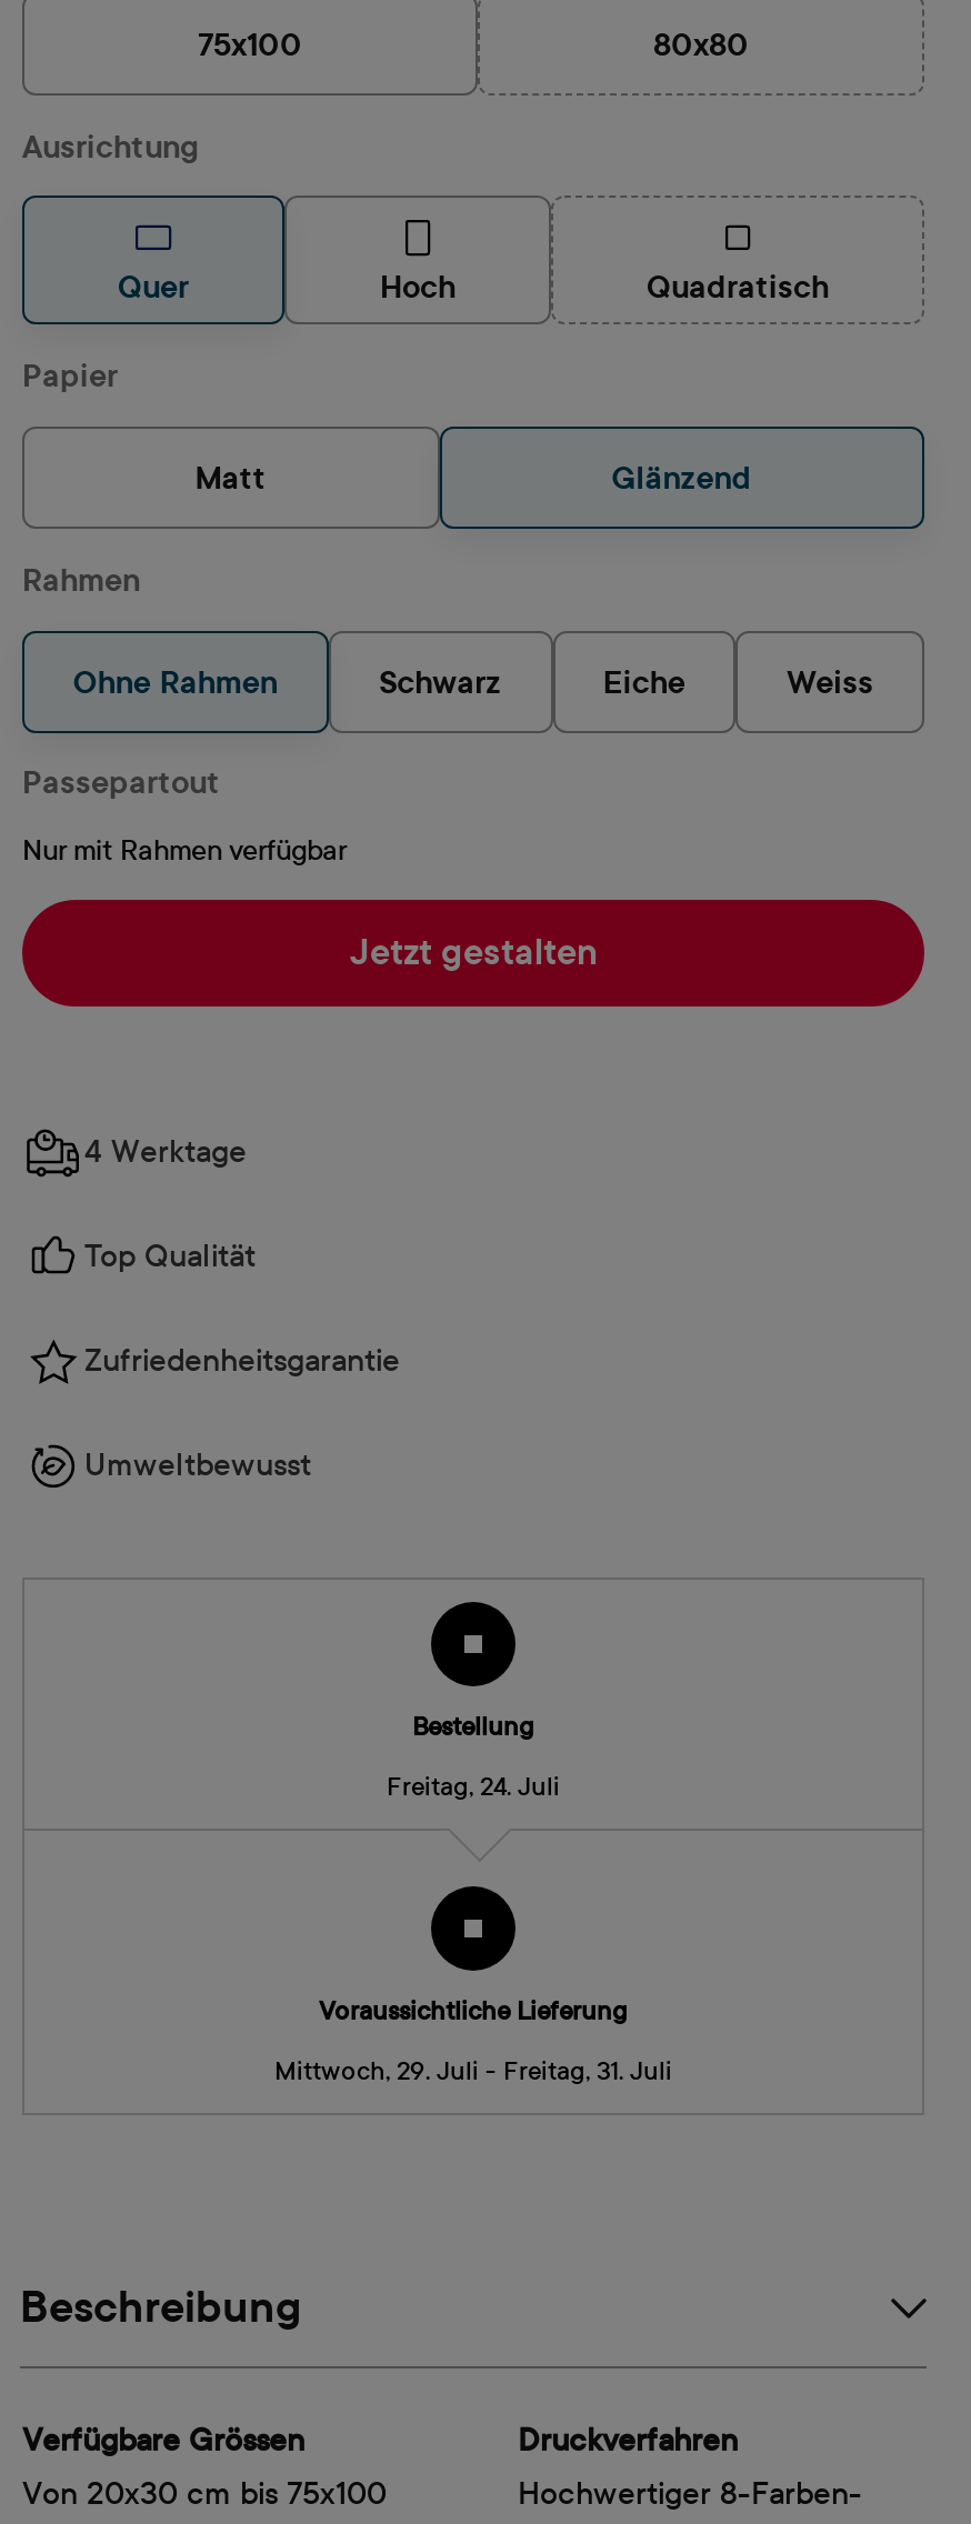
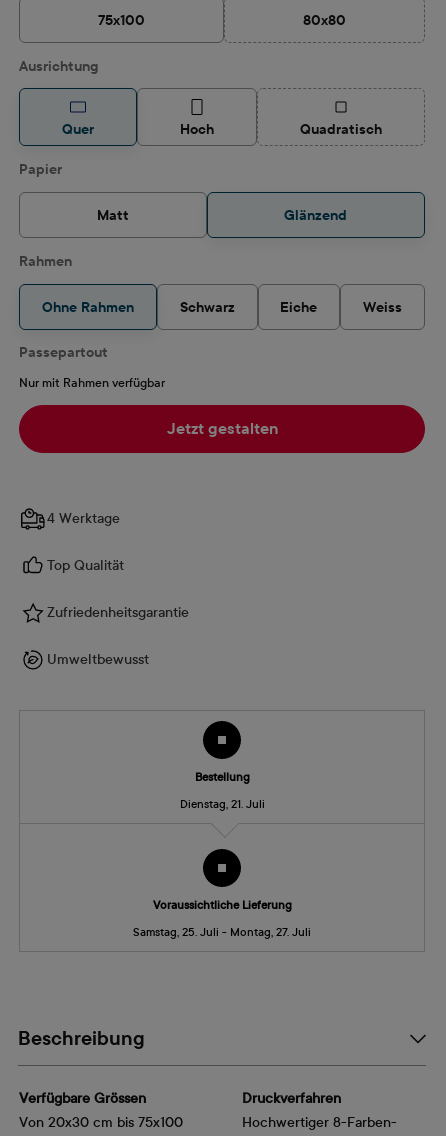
- Freitag, 24. Juli
+ Dienstag, 21. Juli

- Mittwoch, 29. Juli - Freitag, 31. Juli
+ Samstag, 25. Juli - Montag, 27. Juli
